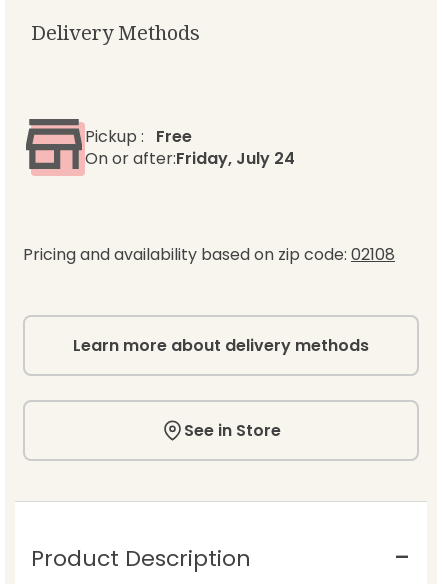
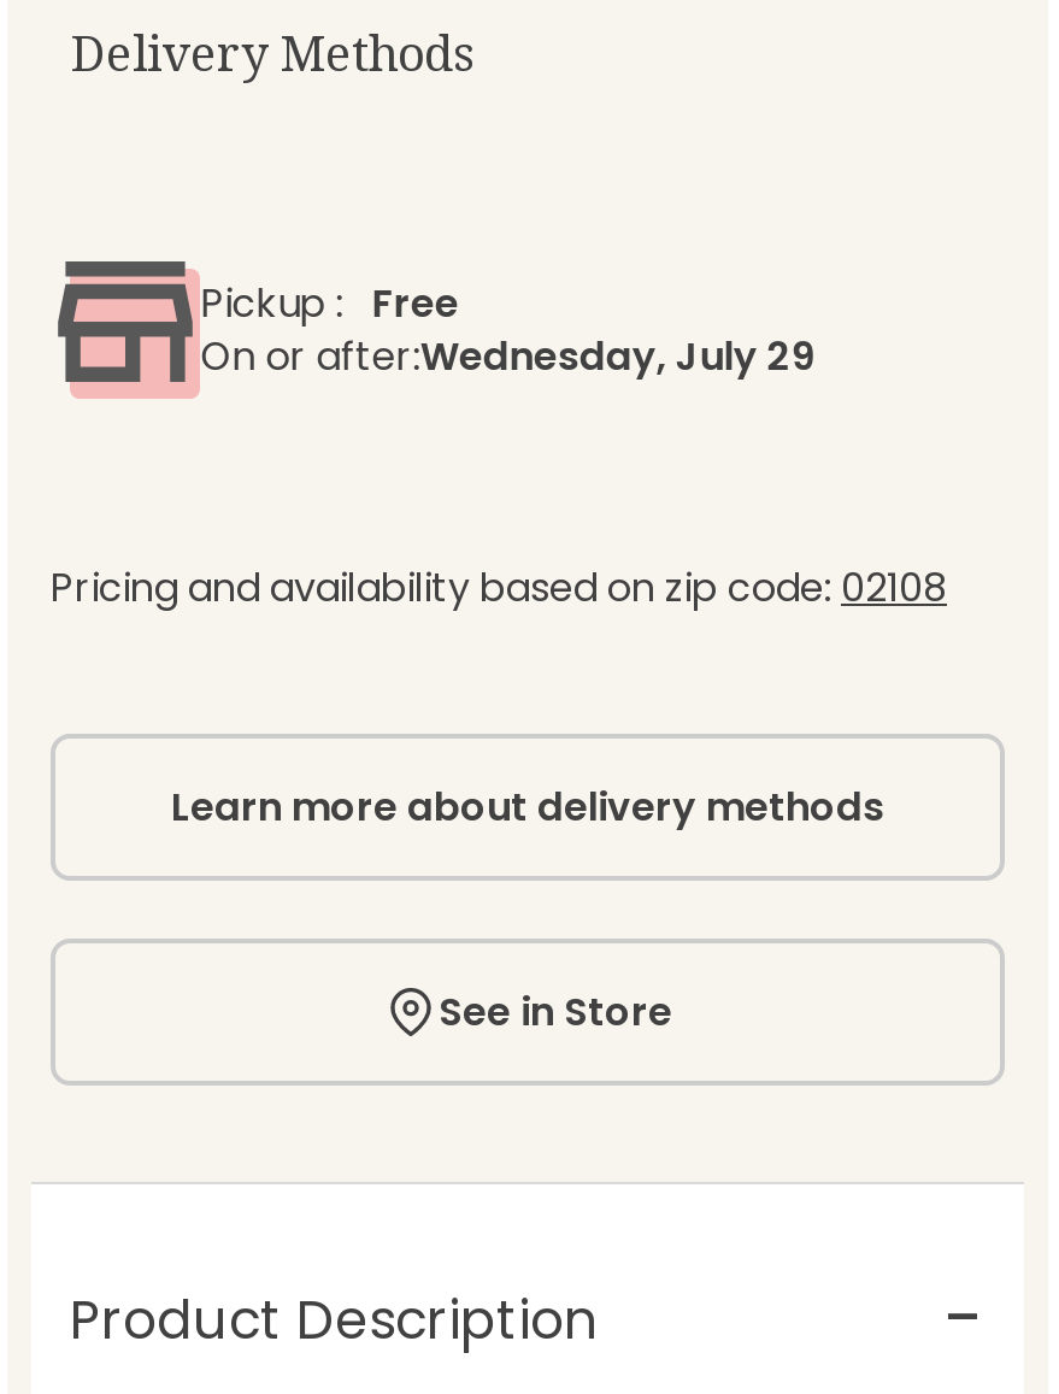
- On or after:Friday, July 24
+ On or after:Wednesday, July 29
